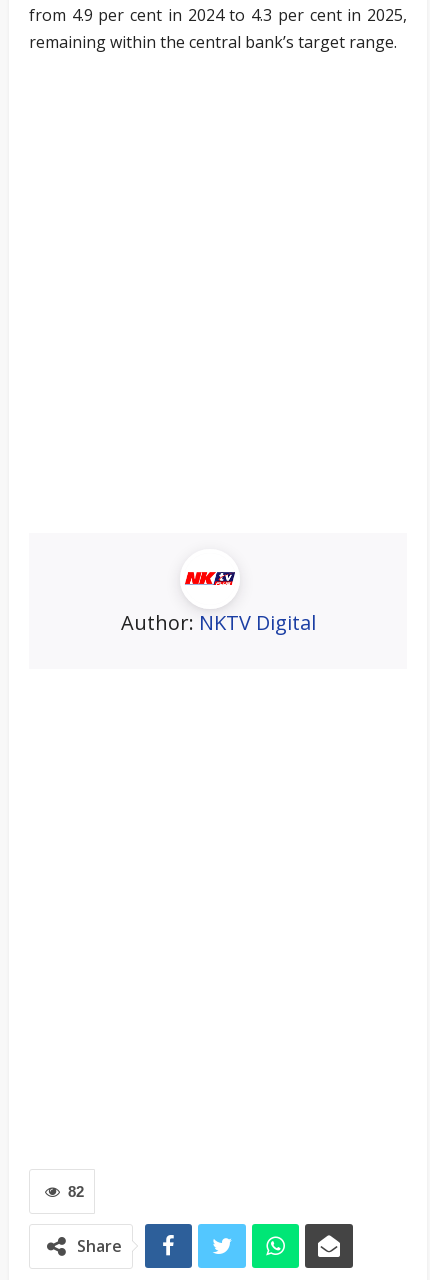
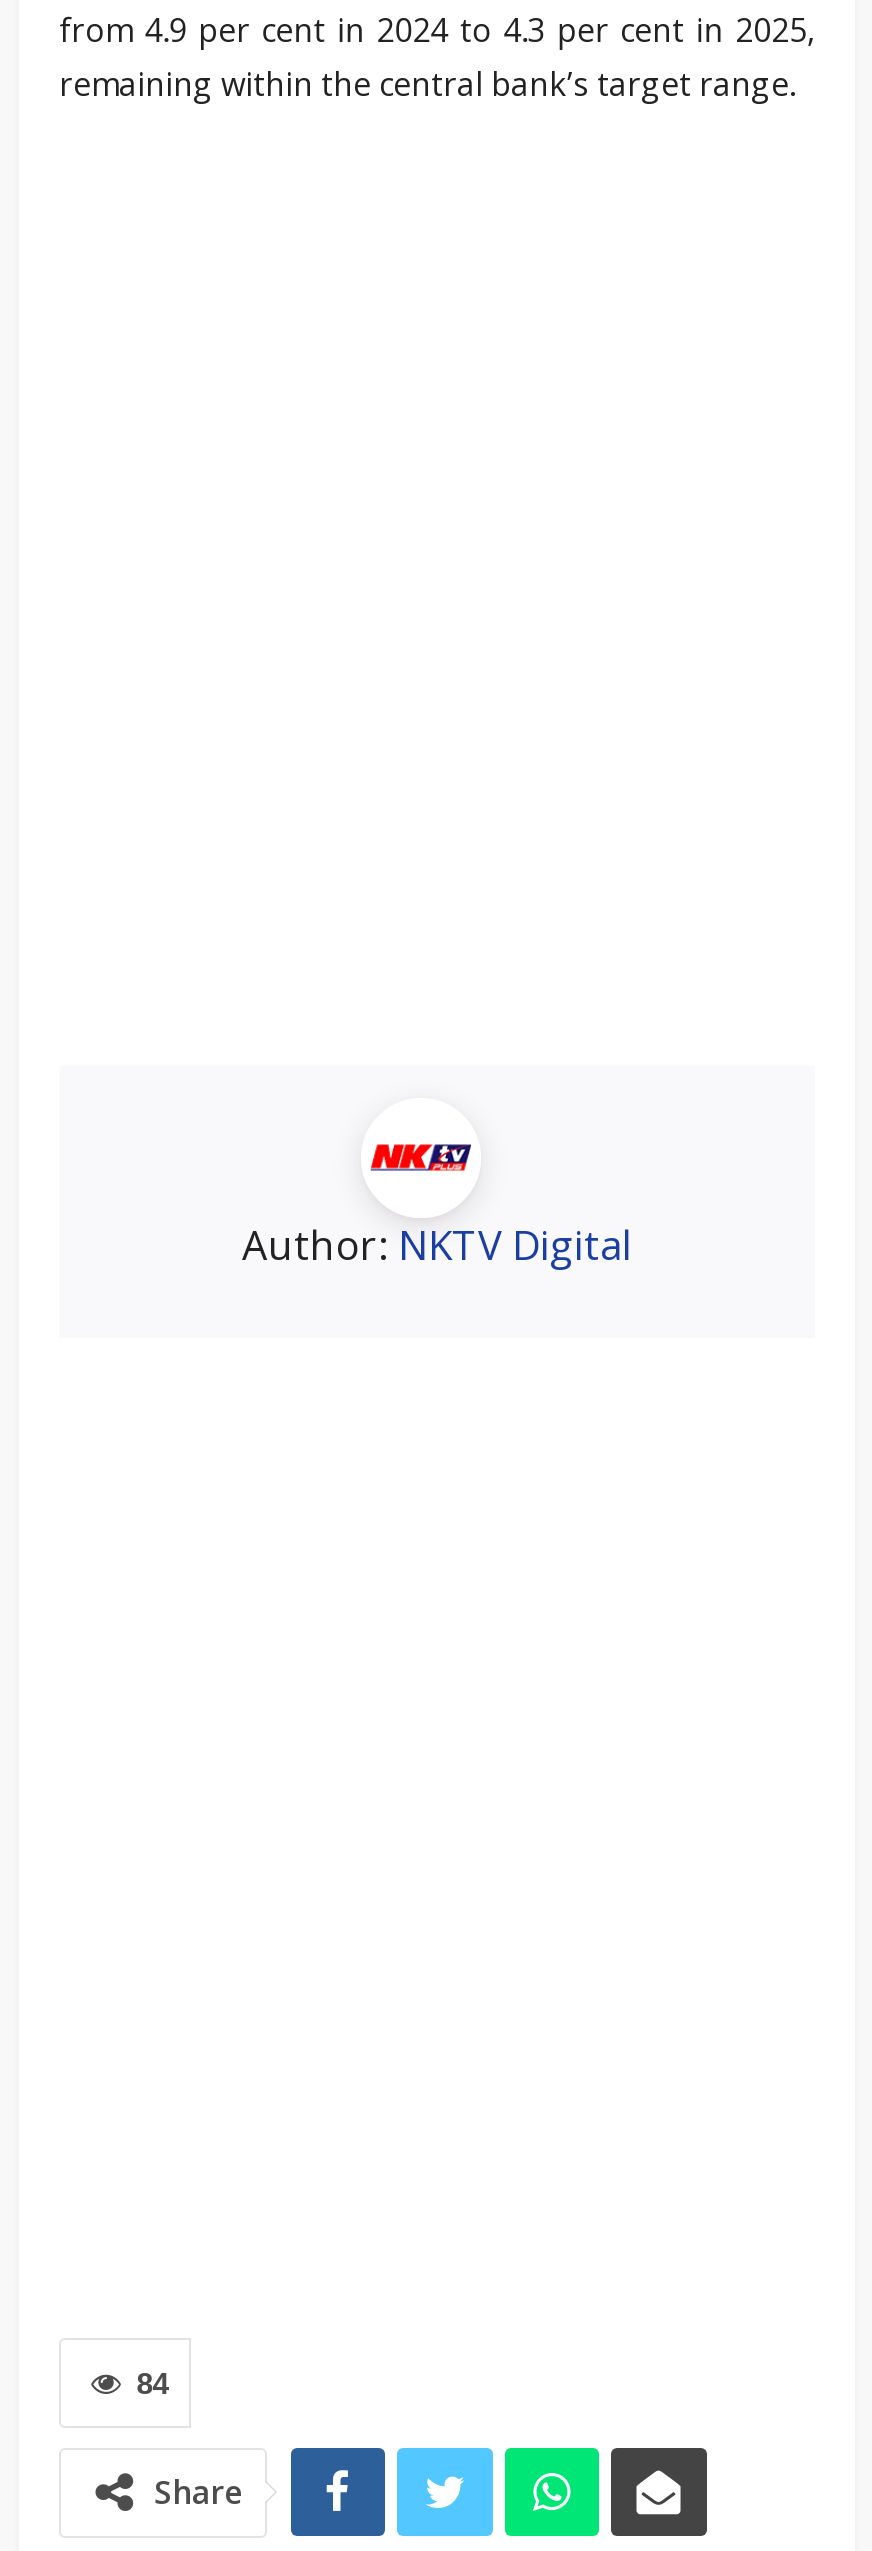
- 82
+ 84
